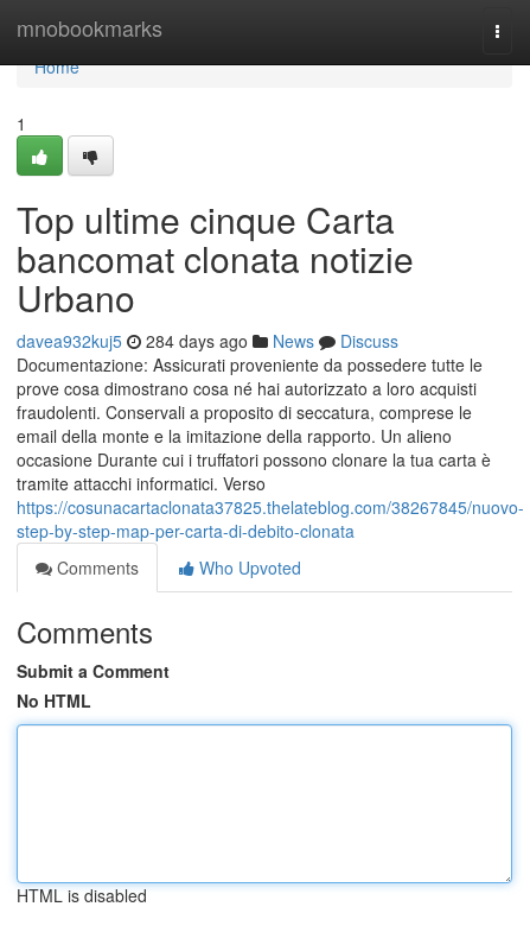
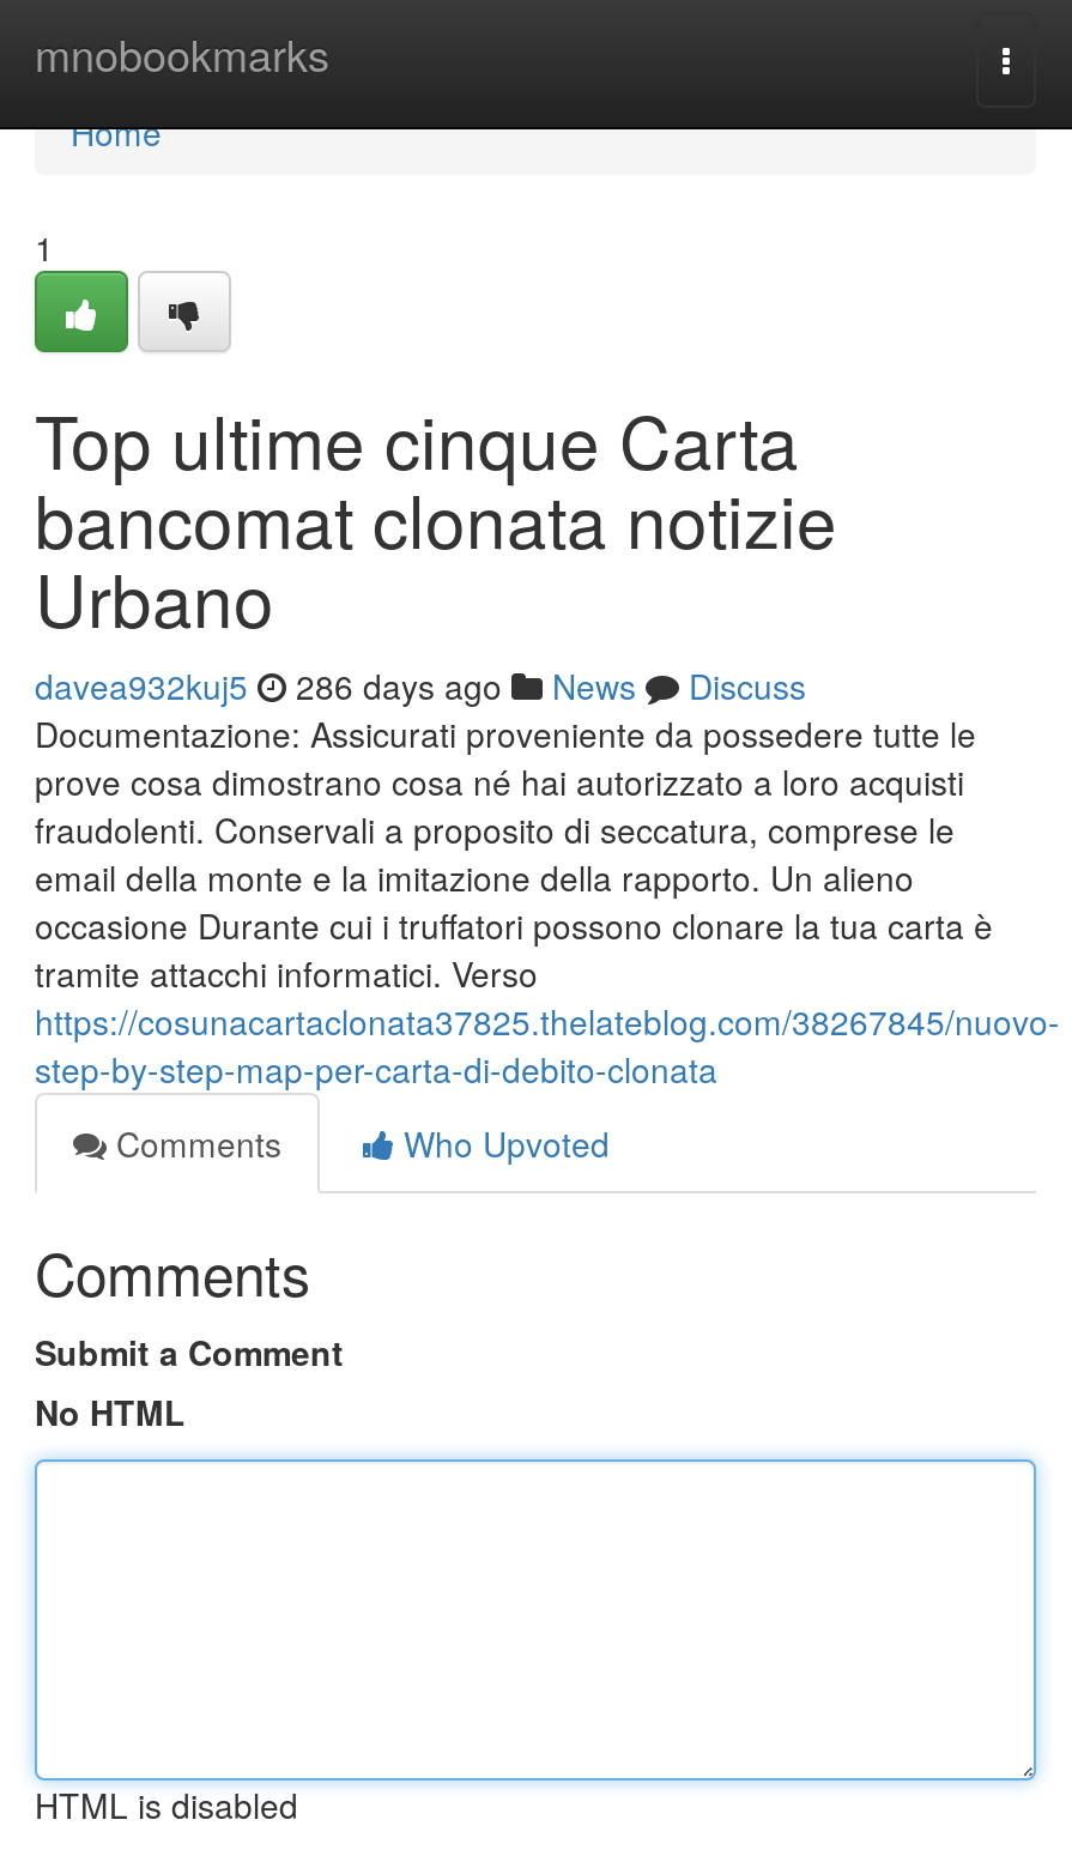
- davea932kuj5 284 days ago News Discuss
+ davea932kuj5 286 days ago News Discuss
